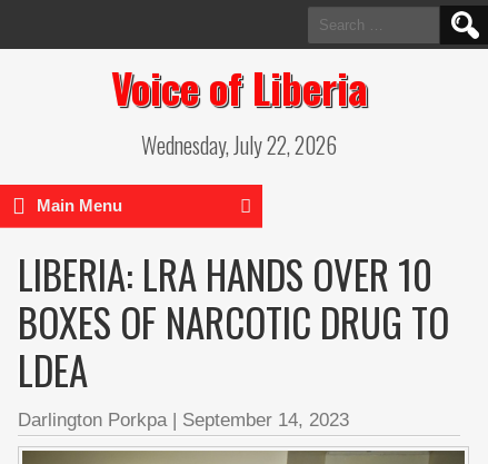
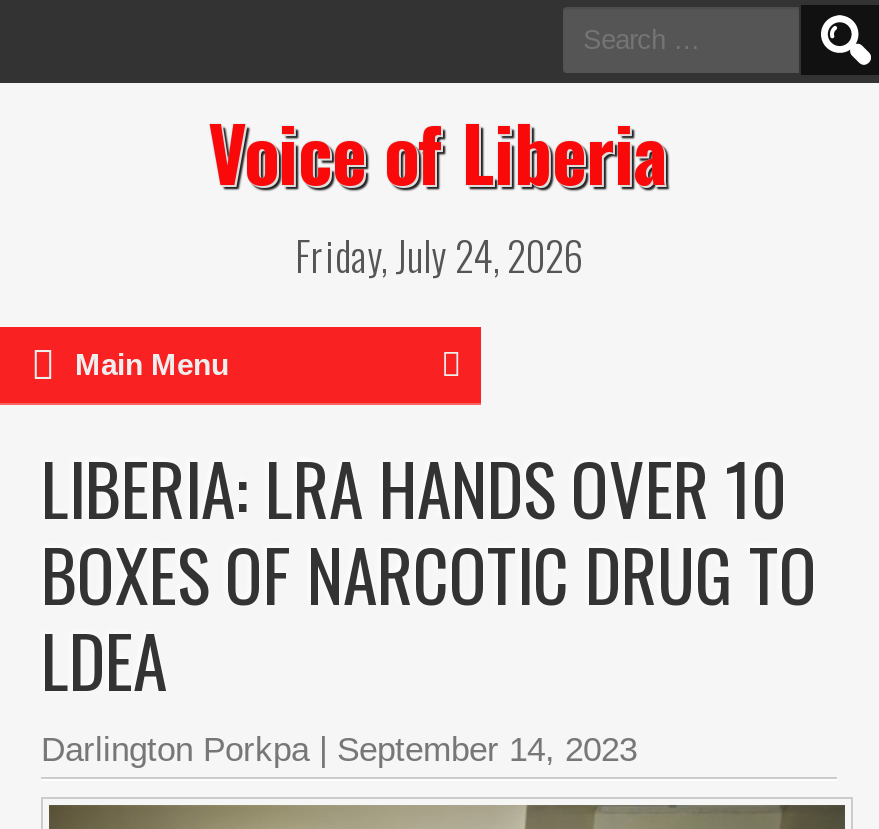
- Wednesday, July 22, 2026
+ Friday, July 24, 2026
